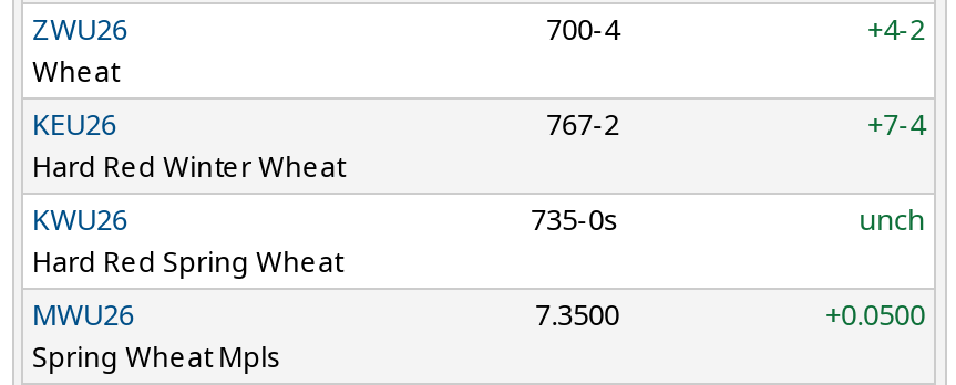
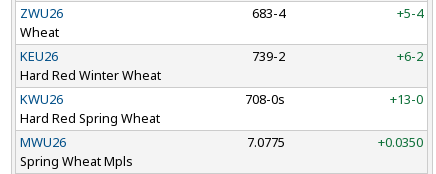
- 700-4
+ 683-4

- +4-2
+ +5-4

- 767-2
+ 739-2

- +7-4
+ +6-2

- 735-0s
- unch
+ 708-0s
+ +13-0

- 7.3500
+ 7.0775

- +0.0500
+ +0.0350
